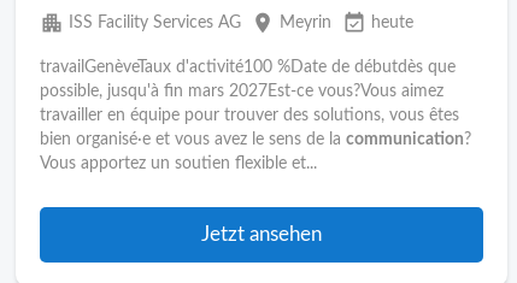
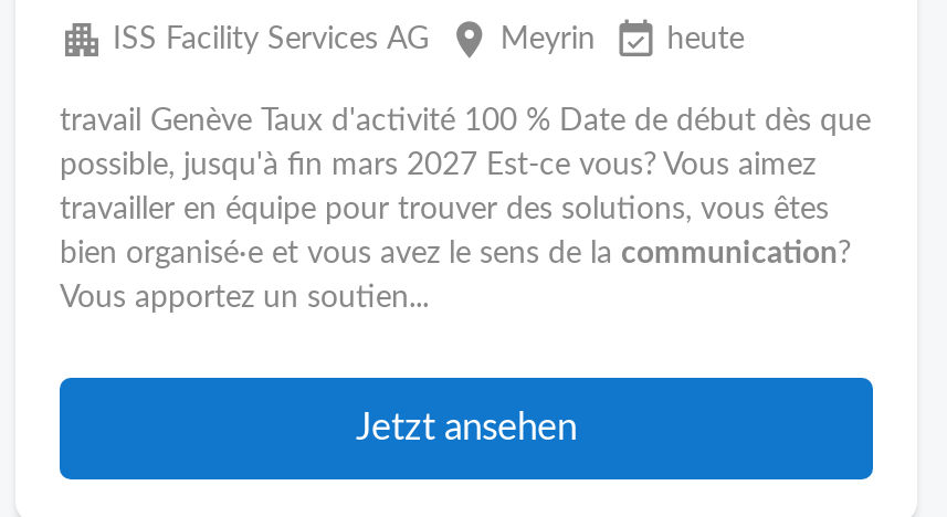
- Vous apportez un soutien flexible et...
+ Vous apportez un soutien...
